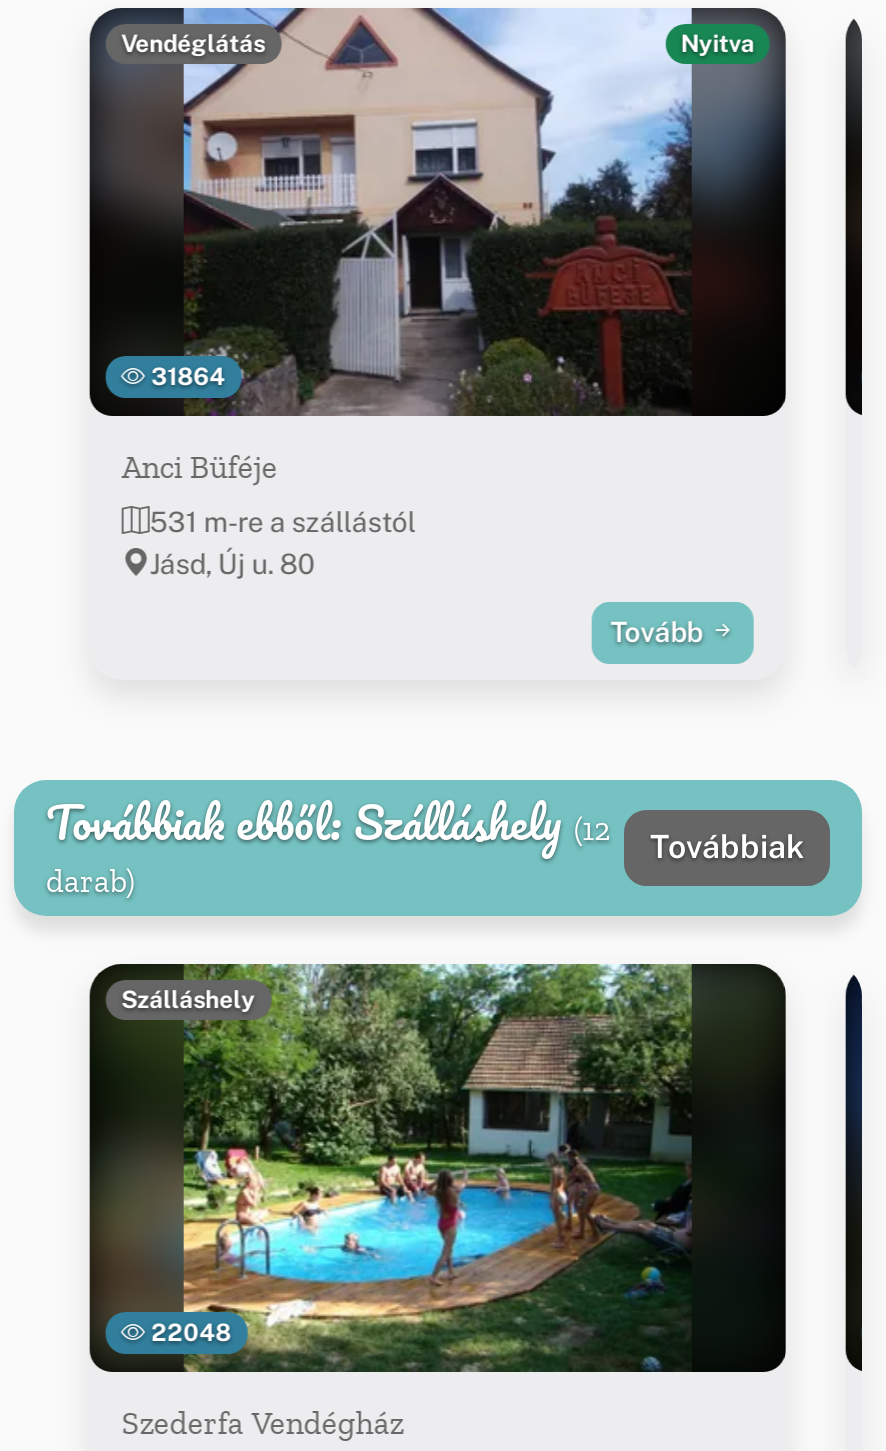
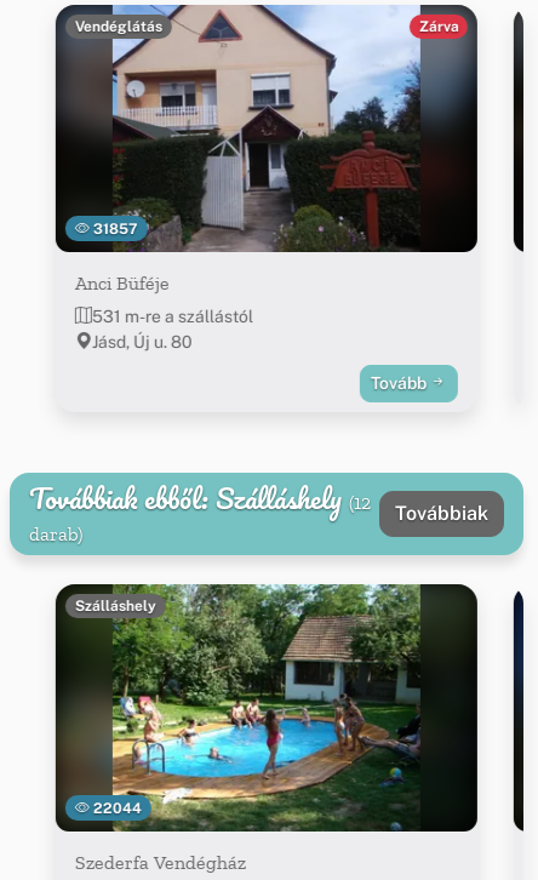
- Nyitva
+ Zárva

- 31864
+ 31857

- 22048
+ 22044
